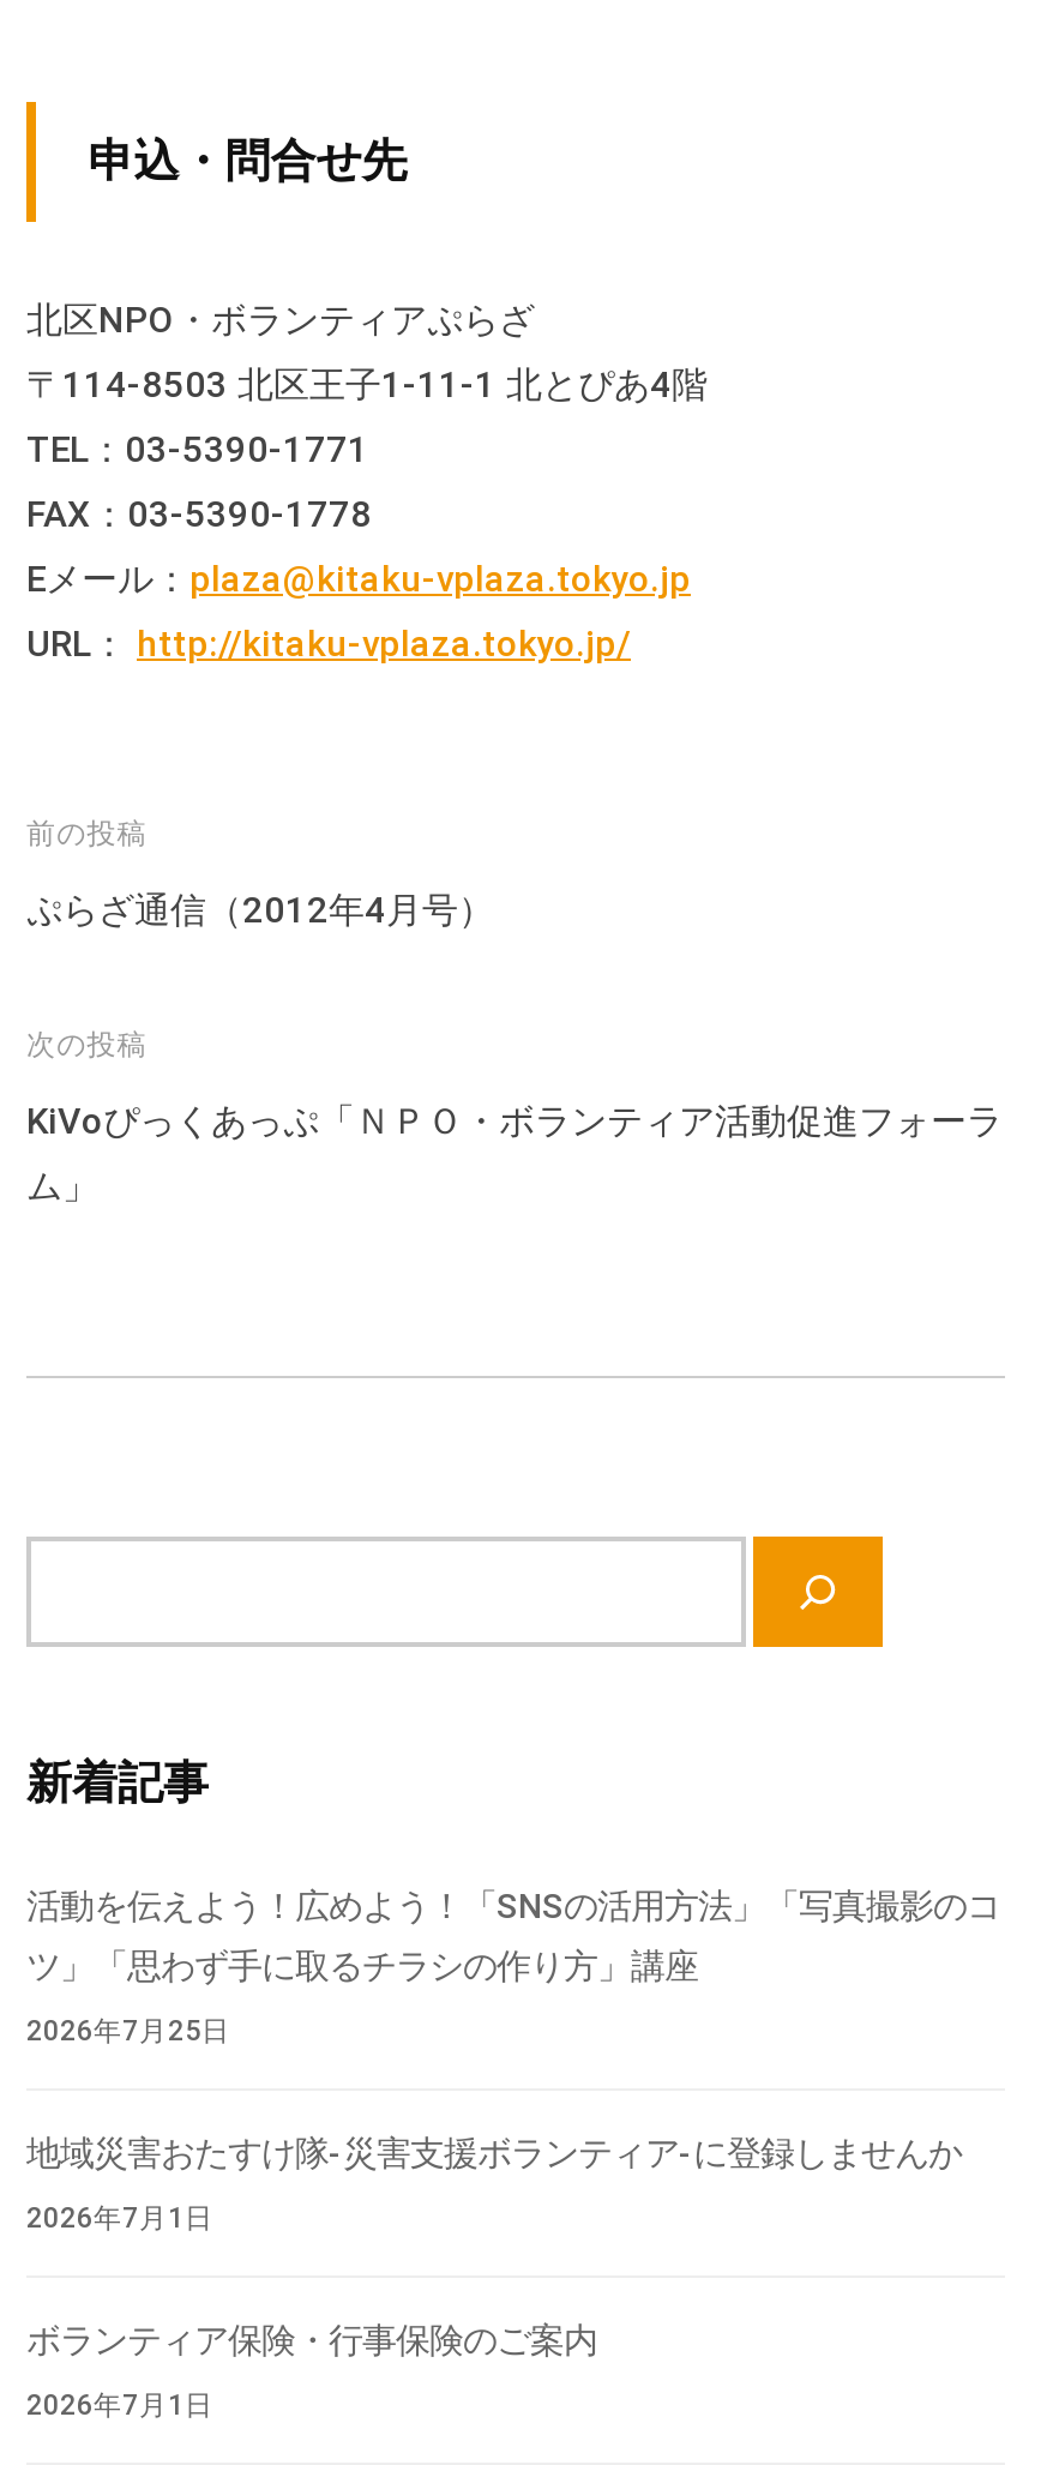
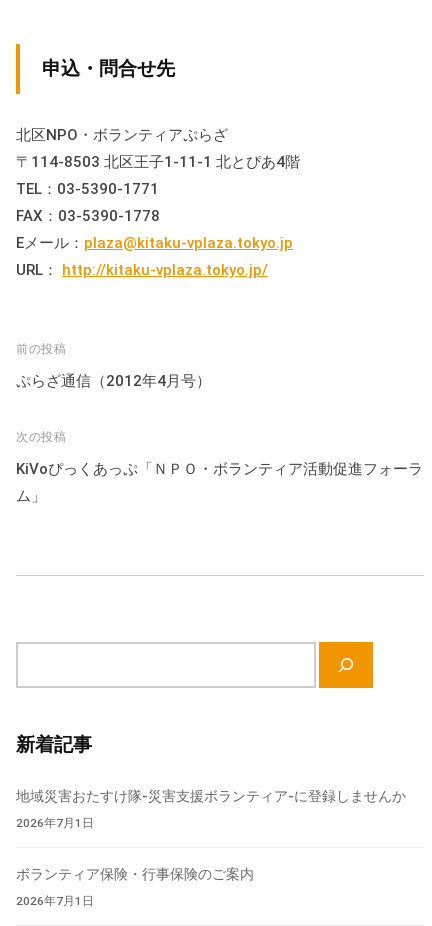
- 活動を伝えよう！広めよう！「SNSの活用方法」「写真撮影のコ
- ツ」「思わず手に取るチラシの作り方」講座
- 2026年7月25日
